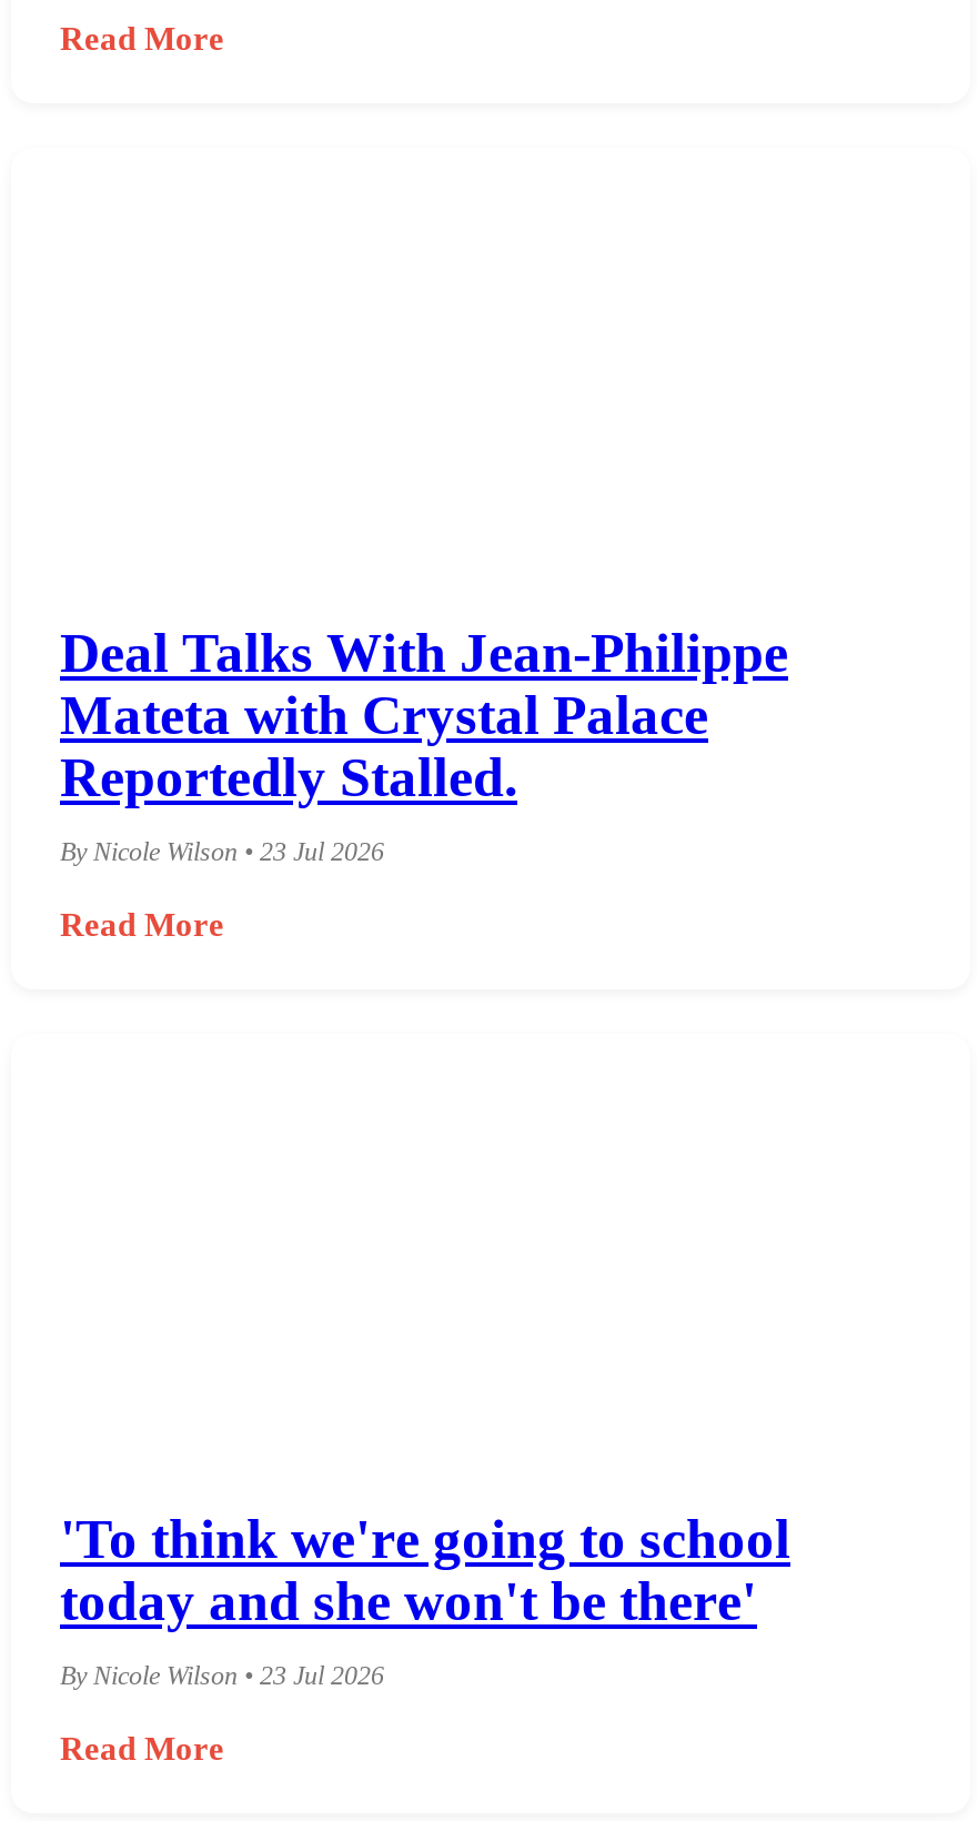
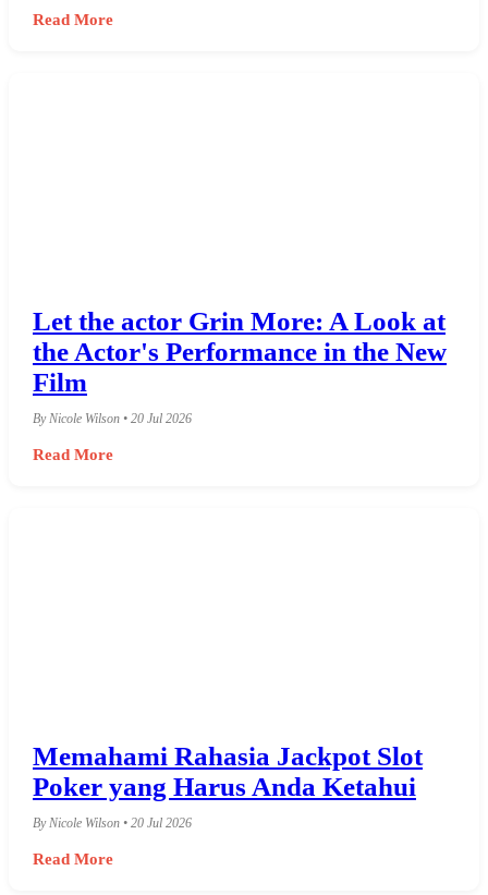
- Deal Talks With Jean-Philippe
- Mateta with Crystal Palace
- Reportedly Stalled.
+ Let the actor Grin More: A Look at
+ the Actor's Performance in the New
+ Film

- By Nicole Wilson • 23 Jul 2026
+ By Nicole Wilson • 20 Jul 2026

- 'To think we're going to school
- today and she won't be there'
+ Memahami Rahasia Jackpot Slot
+ Poker yang Harus Anda Ketahui

- By Nicole Wilson • 23 Jul 2026
+ By Nicole Wilson • 20 Jul 2026
